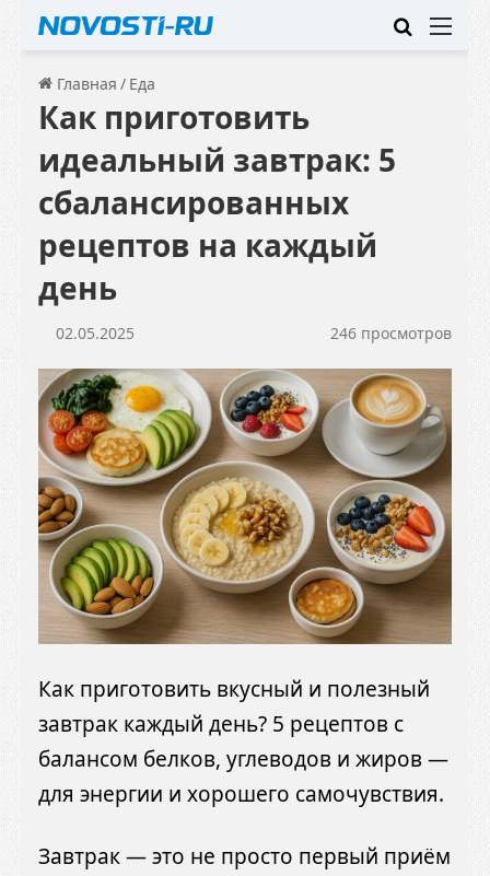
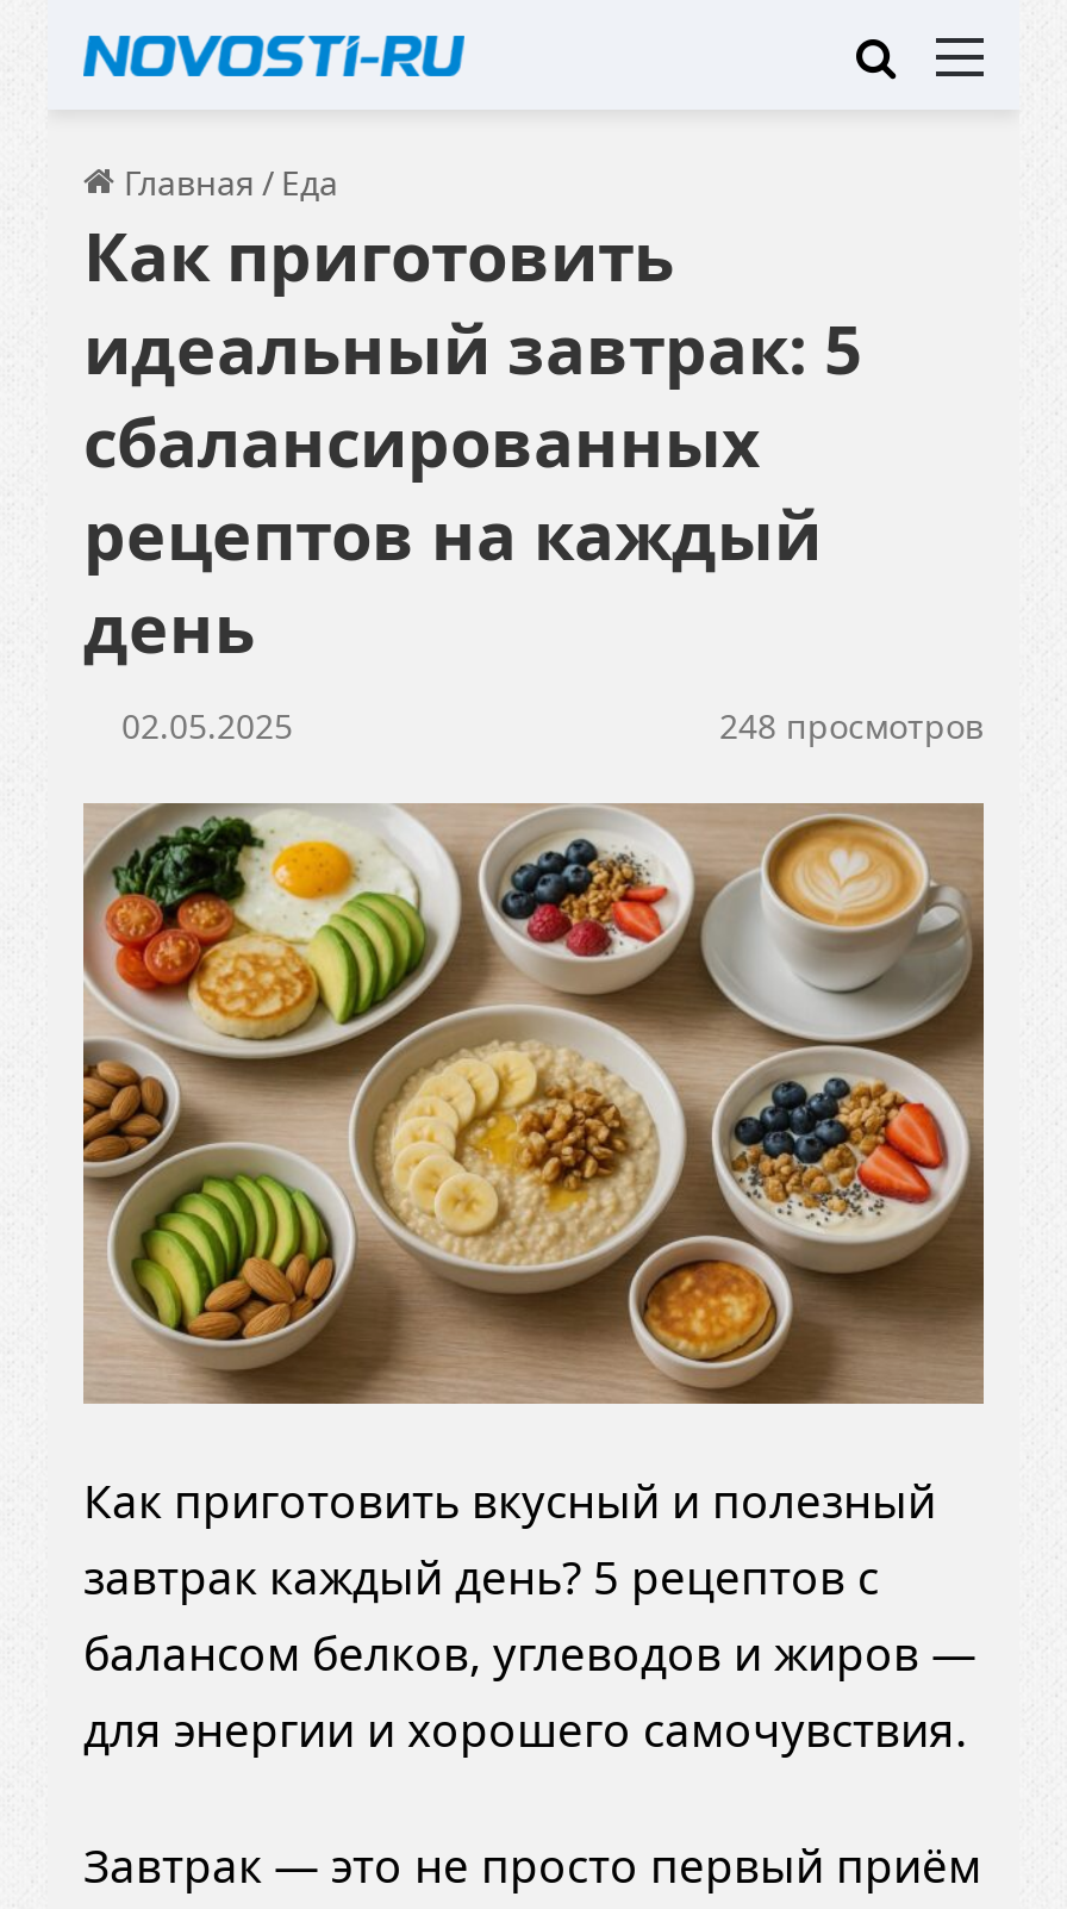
- 246 просмотров
+ 248 просмотров
